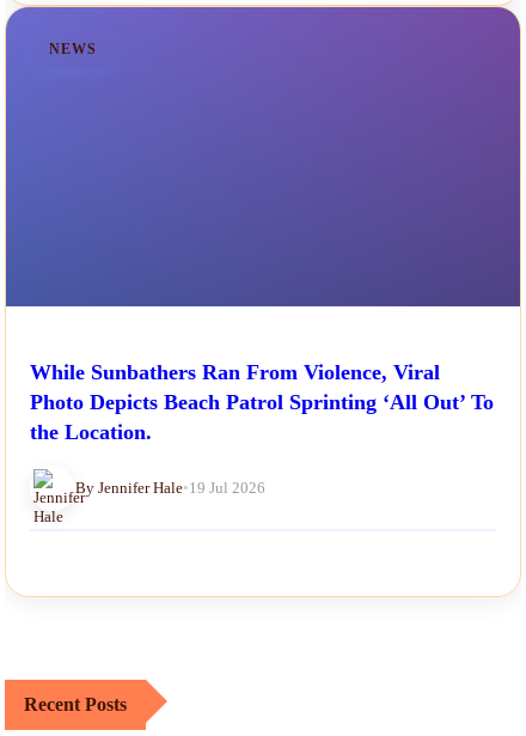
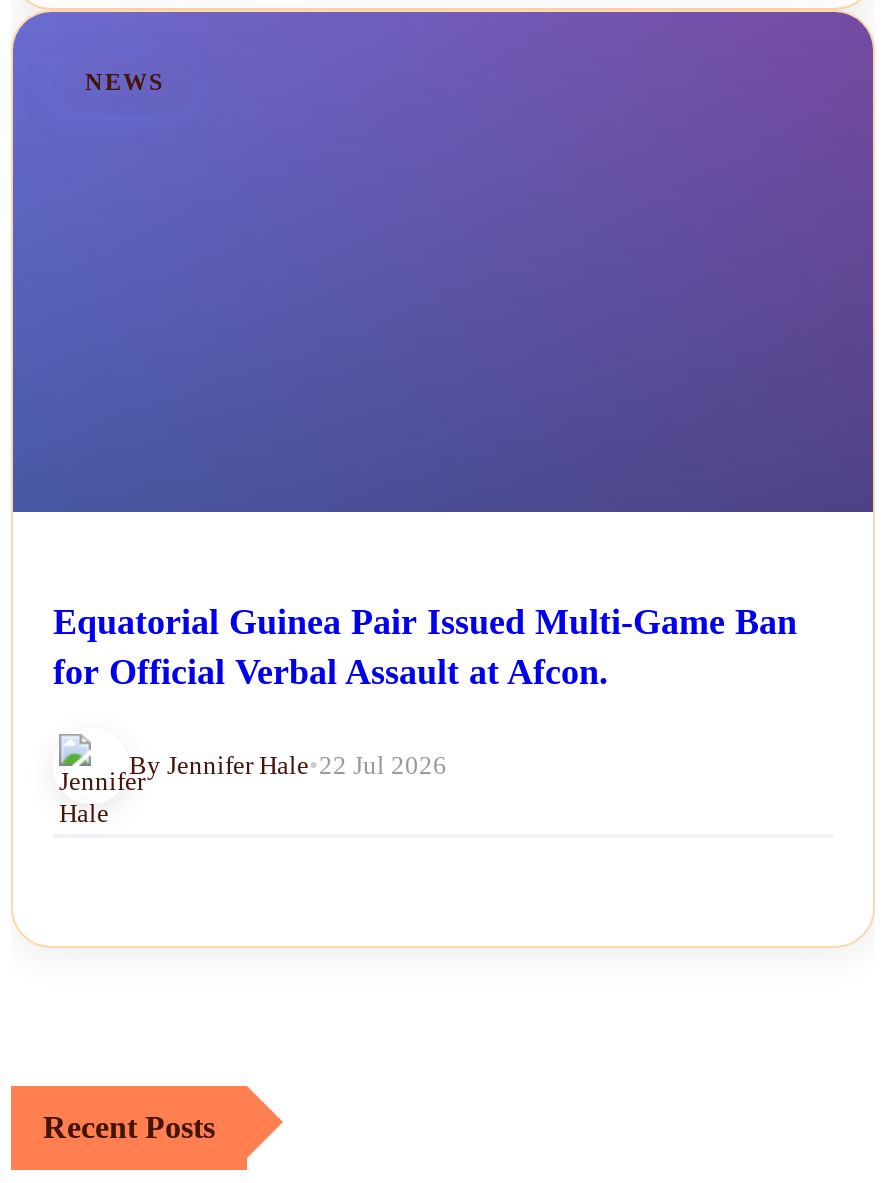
- While Sunbathers Ran From Violence, Viral
- Photo Depicts Beach Patrol Sprinting ‘All Out’ To
- the Location.
+ Equatorial Guinea Pair Issued Multi-Game Ban
+ for Official Verbal Assault at Afcon.

- By Jennifer Hale • 19 Jul 2026
+ By Jennifer Hale • 22 Jul 2026
